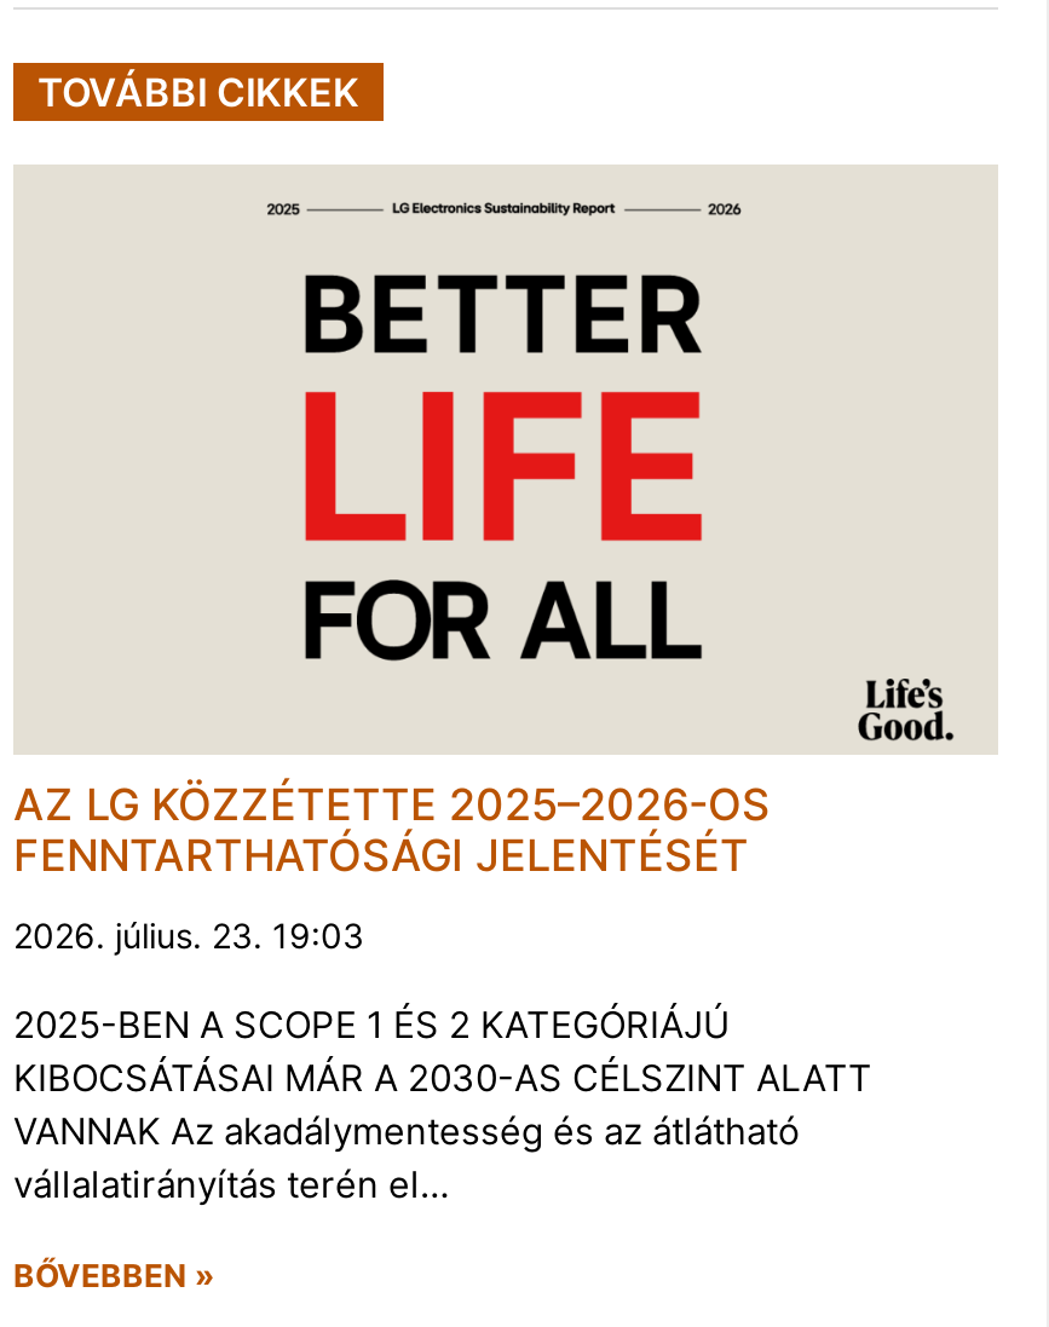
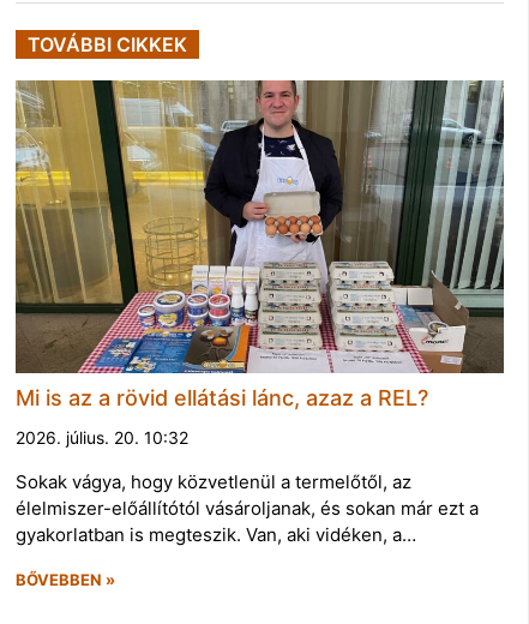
- [image]
- AZ LG KÖZZÉTETTE 2025–2026-OS
- FENNTARTHATÓSÁGI JELENTÉSÉT
+ [image]
+ Mi is az a rövid ellátási lánc, azaz a REL?

- 2026. július. 23. 19:03
+ 2026. július. 20. 10:32

- 2025-BEN A SCOPE 1 ÉS 2 KATEGÓRIÁJÚ
- KIBOCSÁTÁSAI MÁR A 2030-AS CÉLSZINT ALATT
- VANNAK Az akadálymentesség és az átlátható
- vállalatirányítás terén el…
+ Sokak vágya, hogy közvetlenül a termelőtől, az
+ élelmiszer-előállítótól vásároljanak, és sokan már ezt a
+ gyakorlatban is megteszik. Van, aki vidéken, a…
